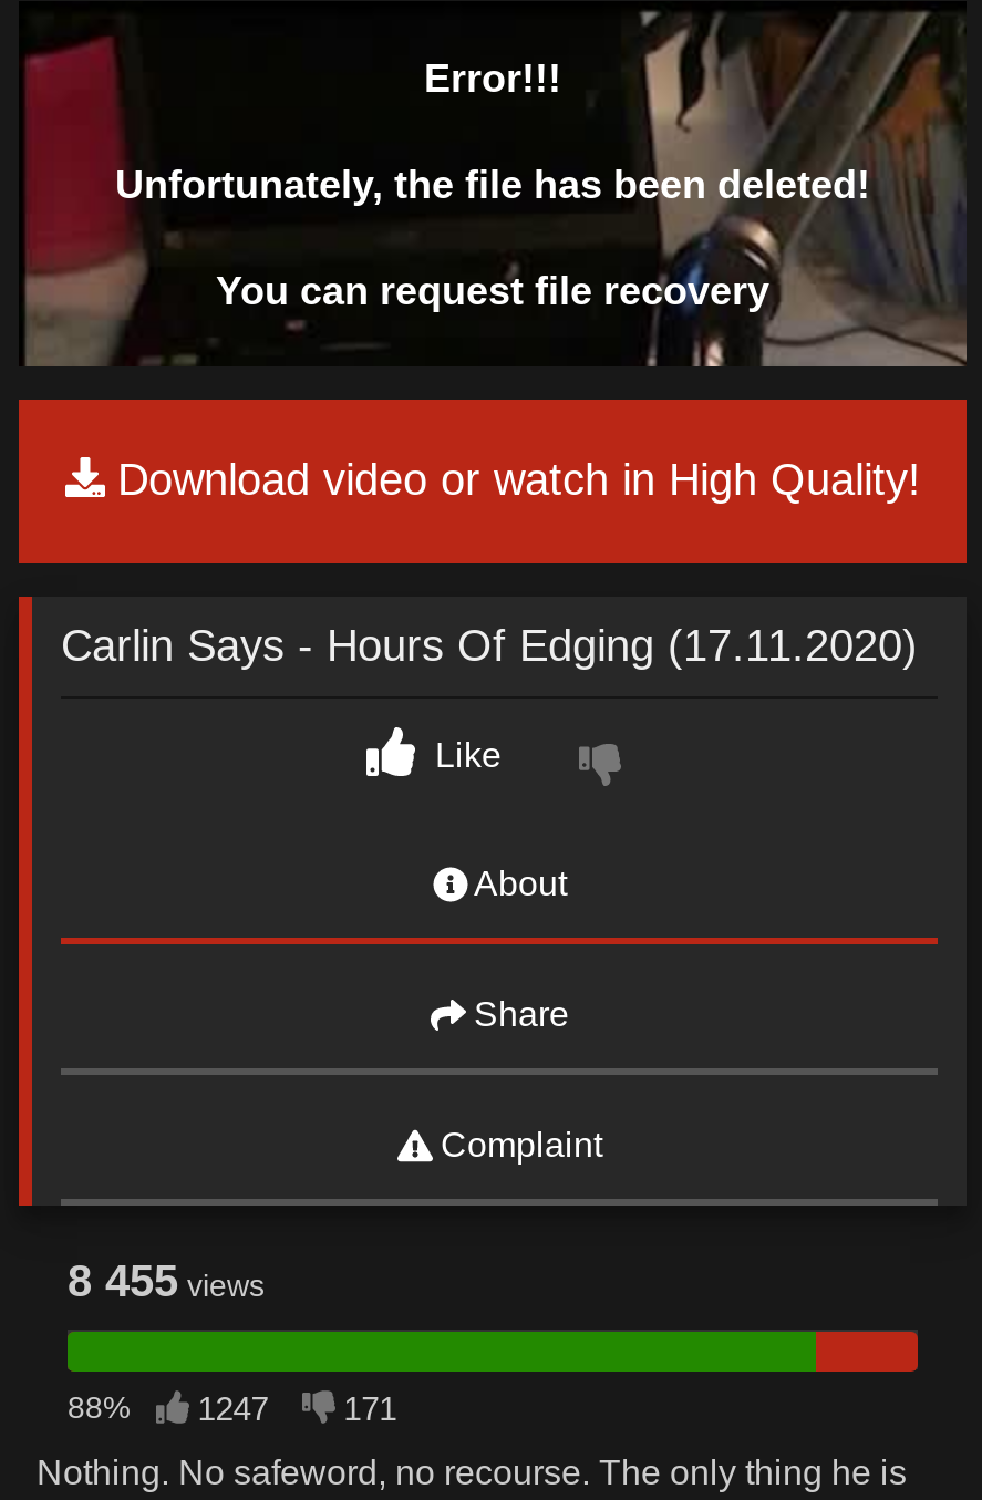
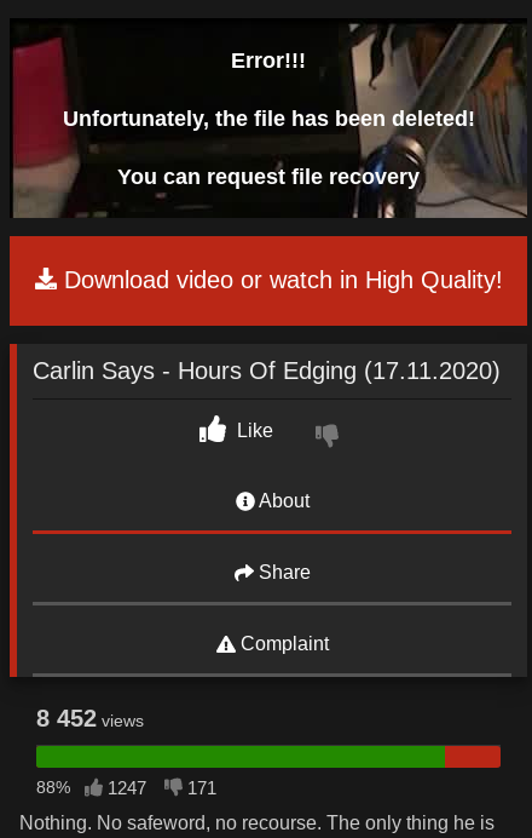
- 8 455 views
+ 8 452 views
